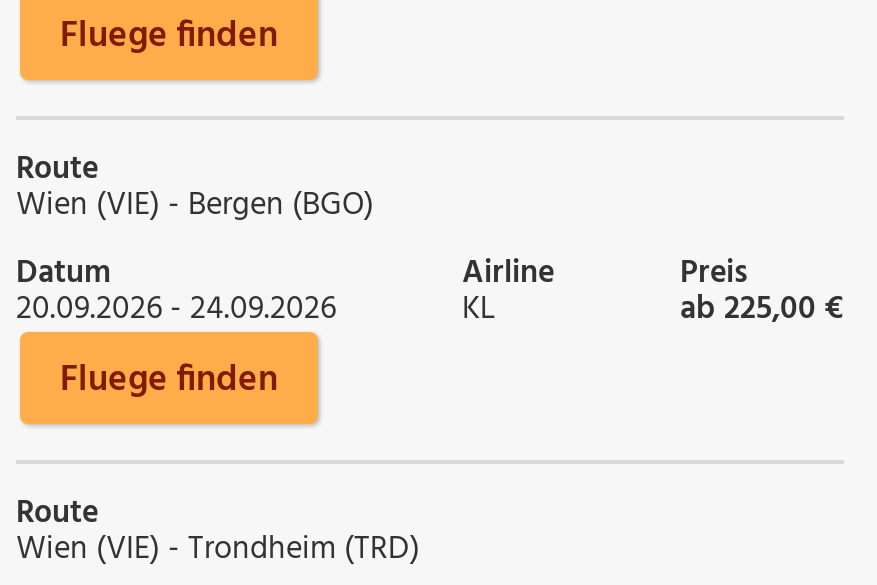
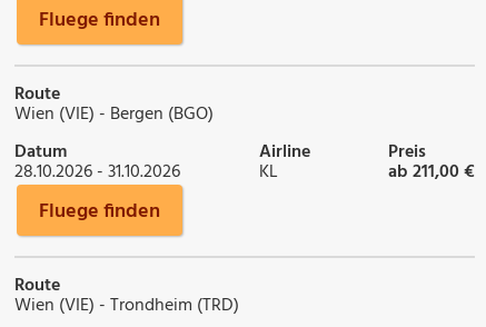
- 20.09.2026 - 24.09.2026
+ 28.10.2026 - 31.10.2026

- ab 225,00 €
+ ab 211,00 €
